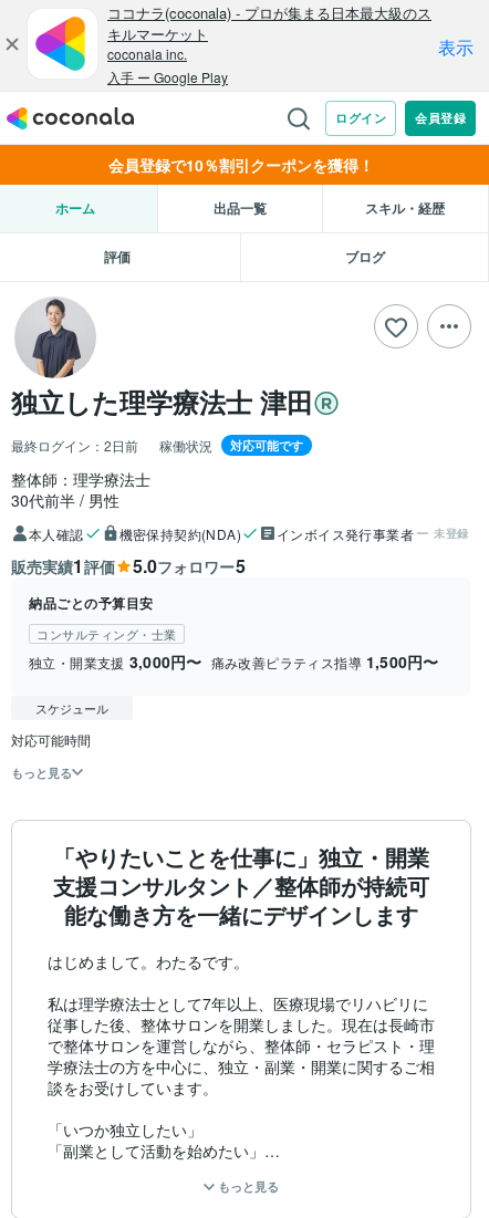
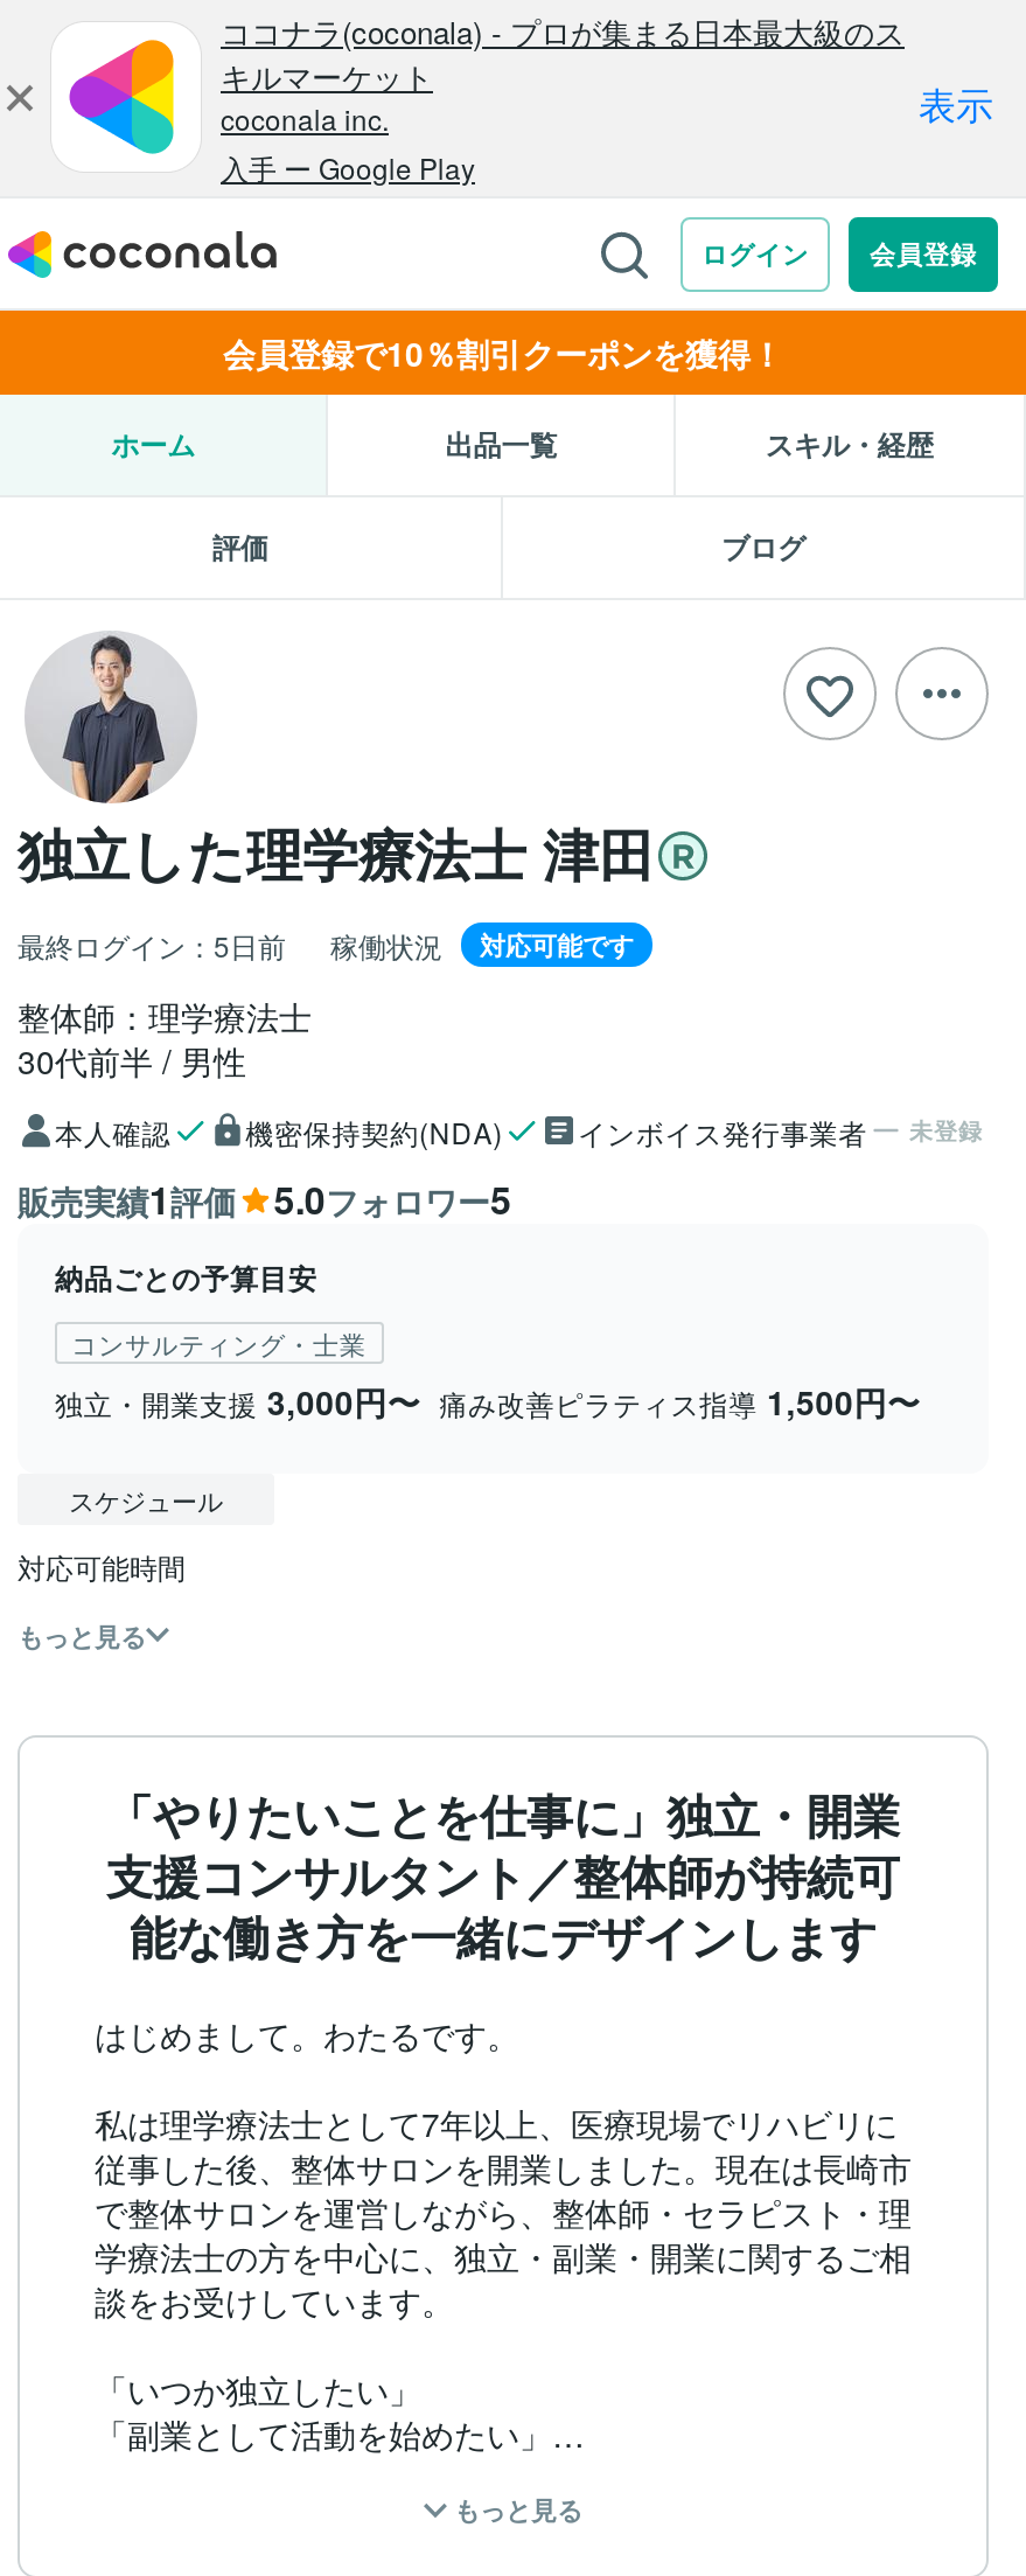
- 最終ログイン：2日前
+ 最終ログイン：5日前
